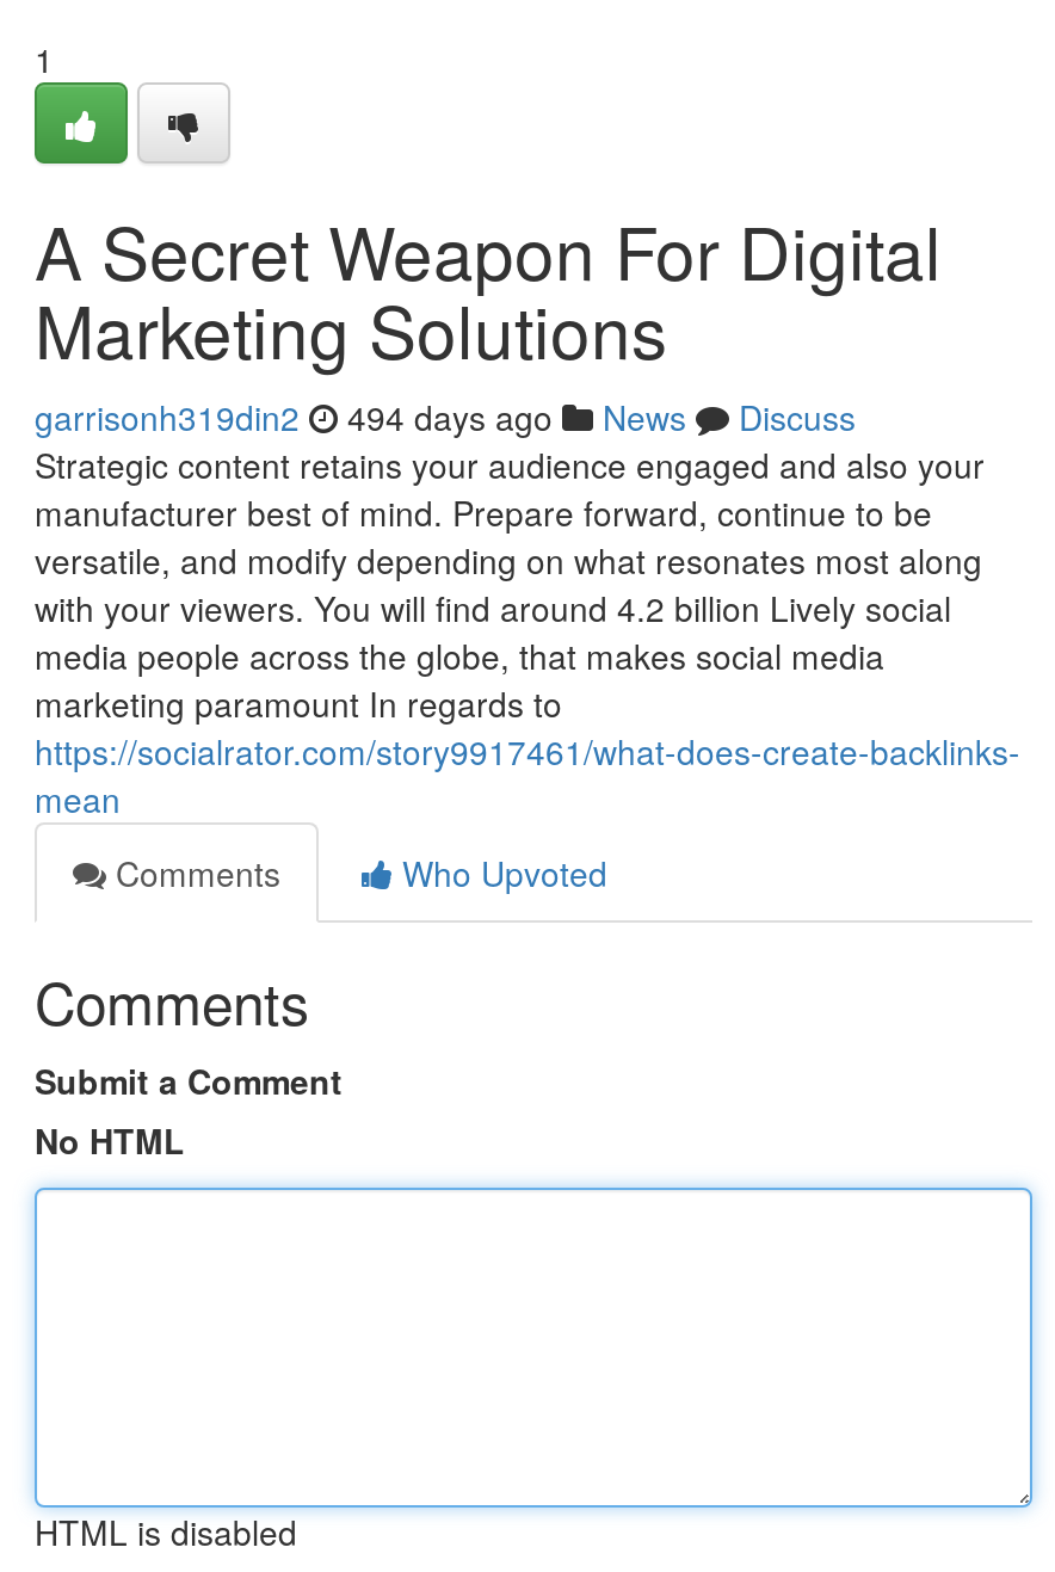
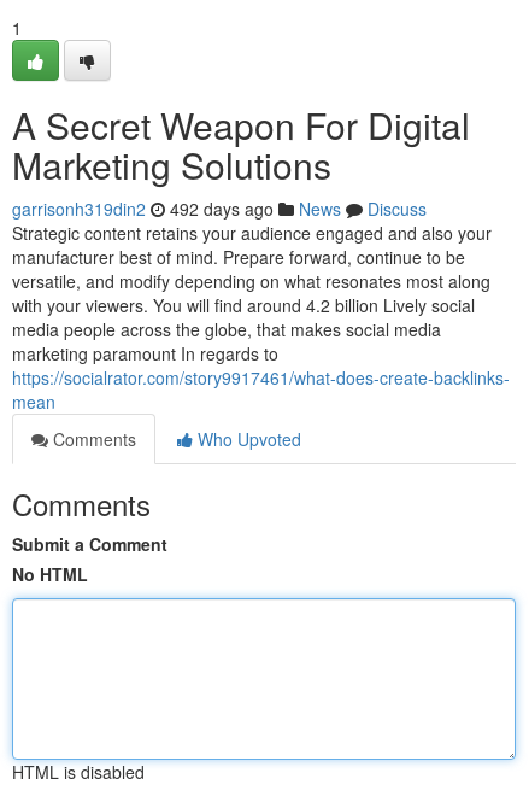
- garrisonh319din2 494 days ago News Discuss
+ garrisonh319din2 492 days ago News Discuss
